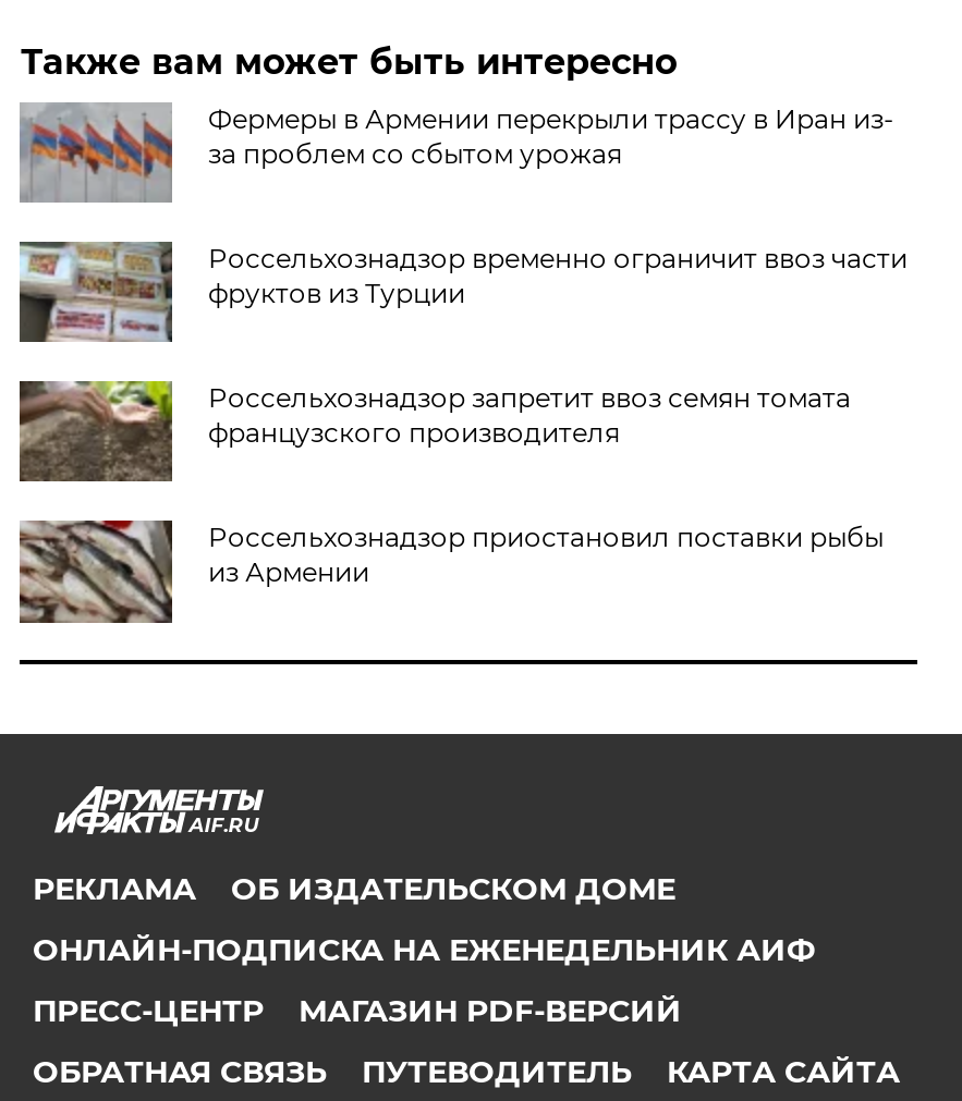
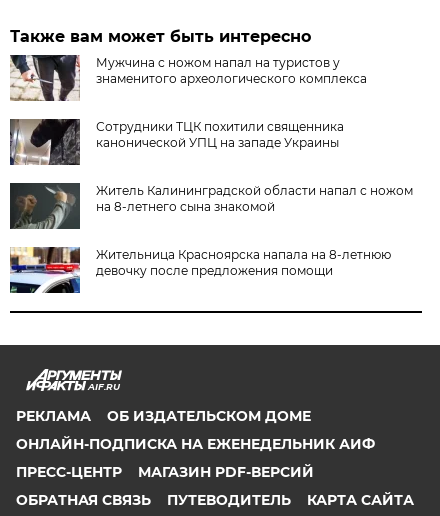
- [image]
- Фермеры в Армении перекрыли трассу в Иран из-
- за проблем со сбытом урожая
+ [image]
+ Мужчина с ножом напал на туристов у
+ знаменитого археологического комплекса

- [image]
- Россельхознадзор временно ограничит ввоз части
- фруктов из Турции
+ [image]
+ Сотрудники ТЦК похитили священника
+ канонической УПЦ на западе Украины

- [image]
- Россельхознадзор запретит ввоз семян томата
- французского производителя
+ [image]
+ Житель Калининградской области напал с ножом
+ на 8-летнего сына знакомой

- [image]
- Россельхознадзор приостановил поставки рыбы
- из Армении
+ [image]
+ Жительница Красноярска напала на 8-летнюю
+ девочку после предложения помощи
